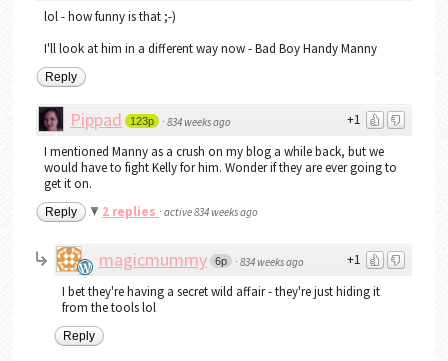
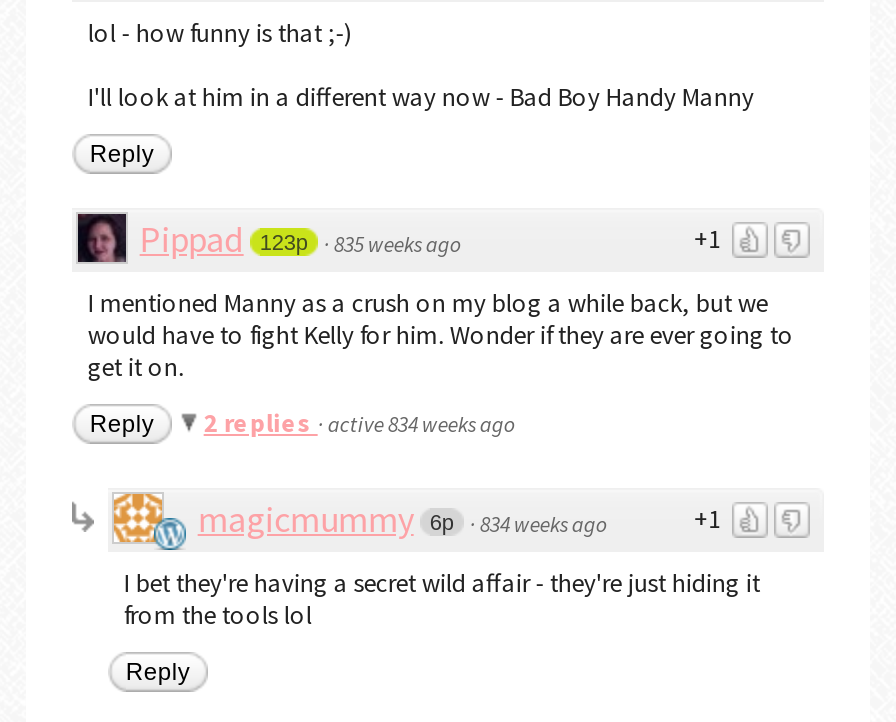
- Pippad 123p · 834 weeks ago
+ Pippad 123p · 835 weeks ago
